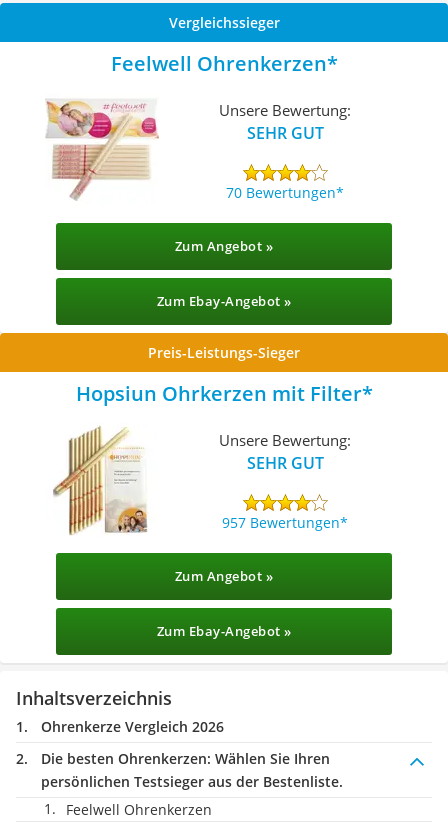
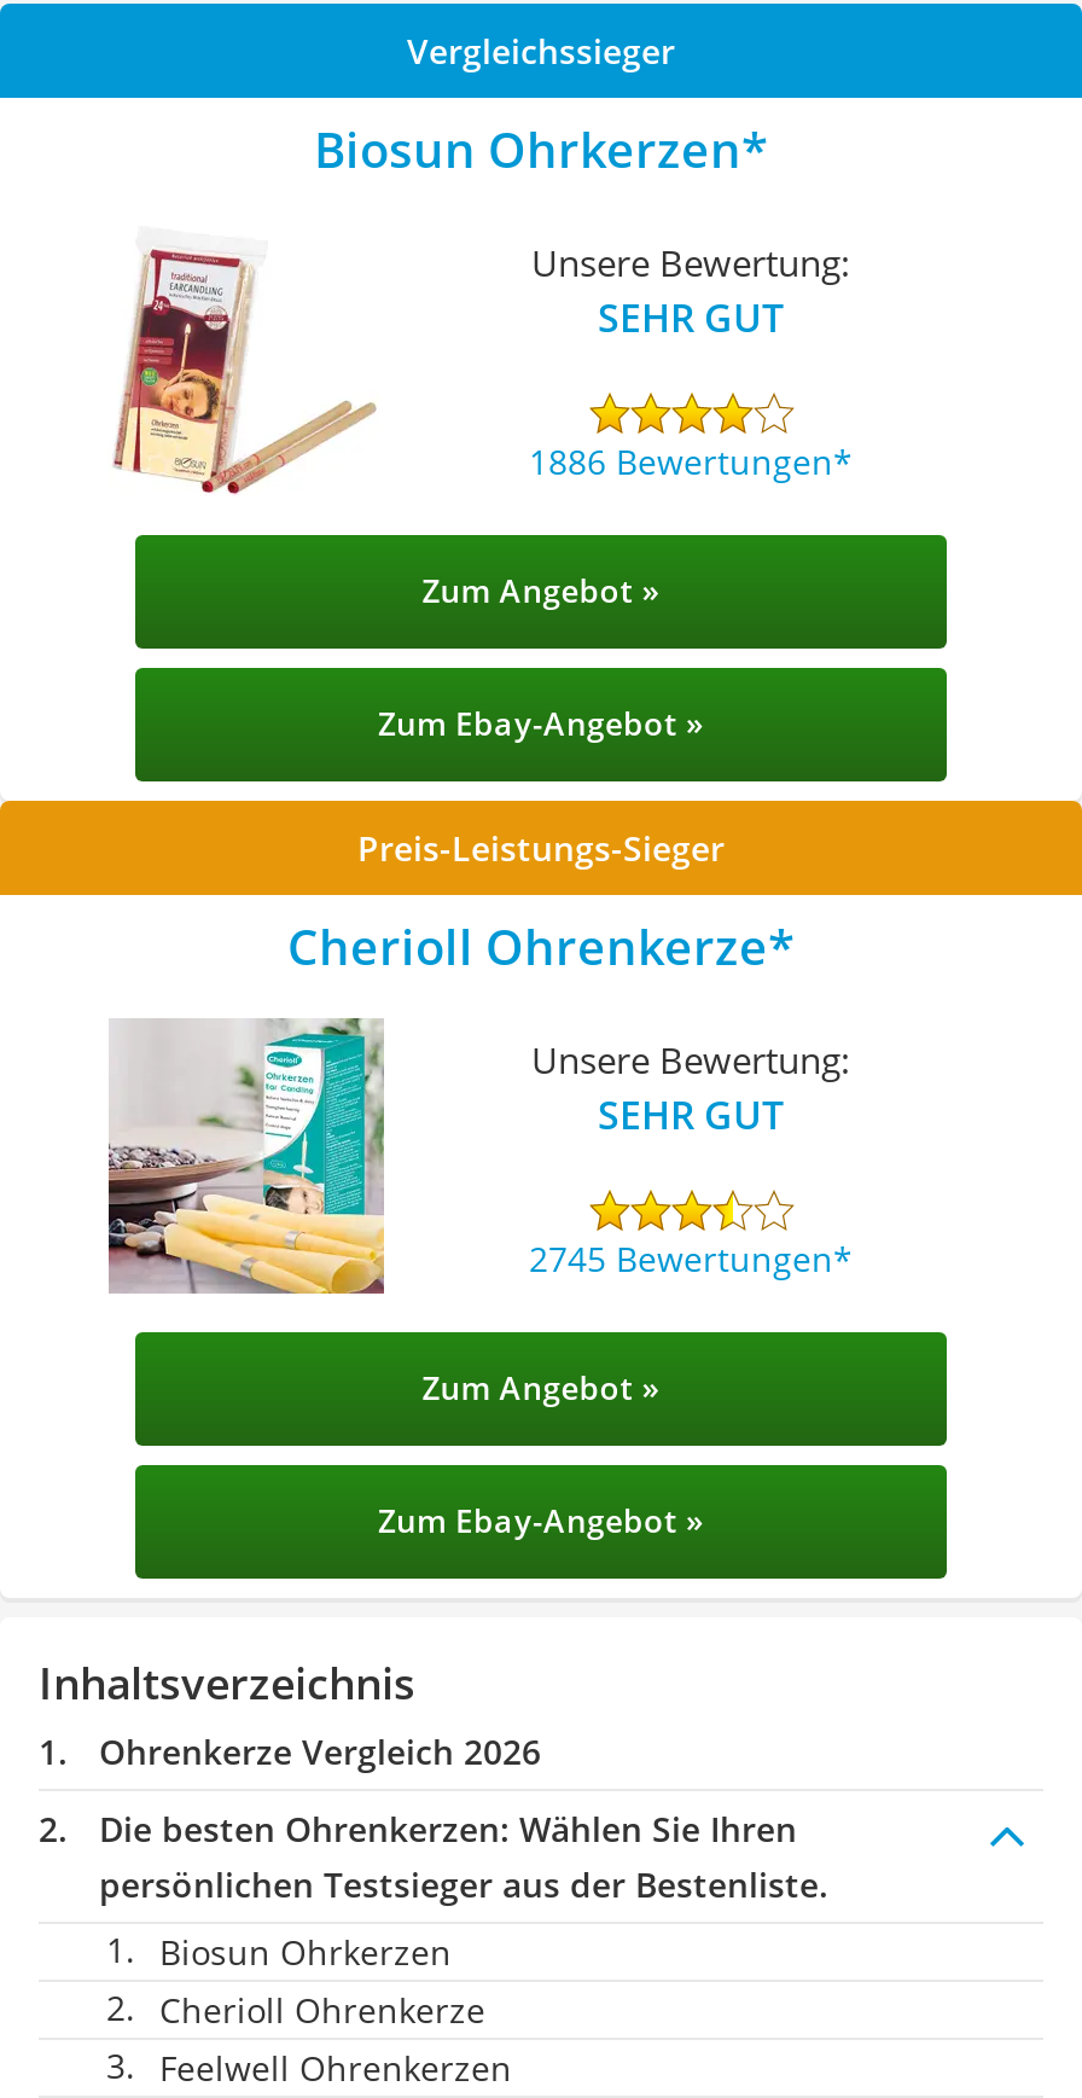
- Feelwell Ohrenkerzen
+ Biosun Ohrkerzen

- [image]
+ [image]

- 70 Bewertungen
+ 1886 Bewertungen

- Hopsiun Ohrkerzen mit Filter
+ Cherioll Ohrenkerze

- [image]
+ [image]

- 957 Bewertungen
+ 2745 Bewertungen

+ Biosun Ohrkerzen
+ Cherioll Ohrenkerze
